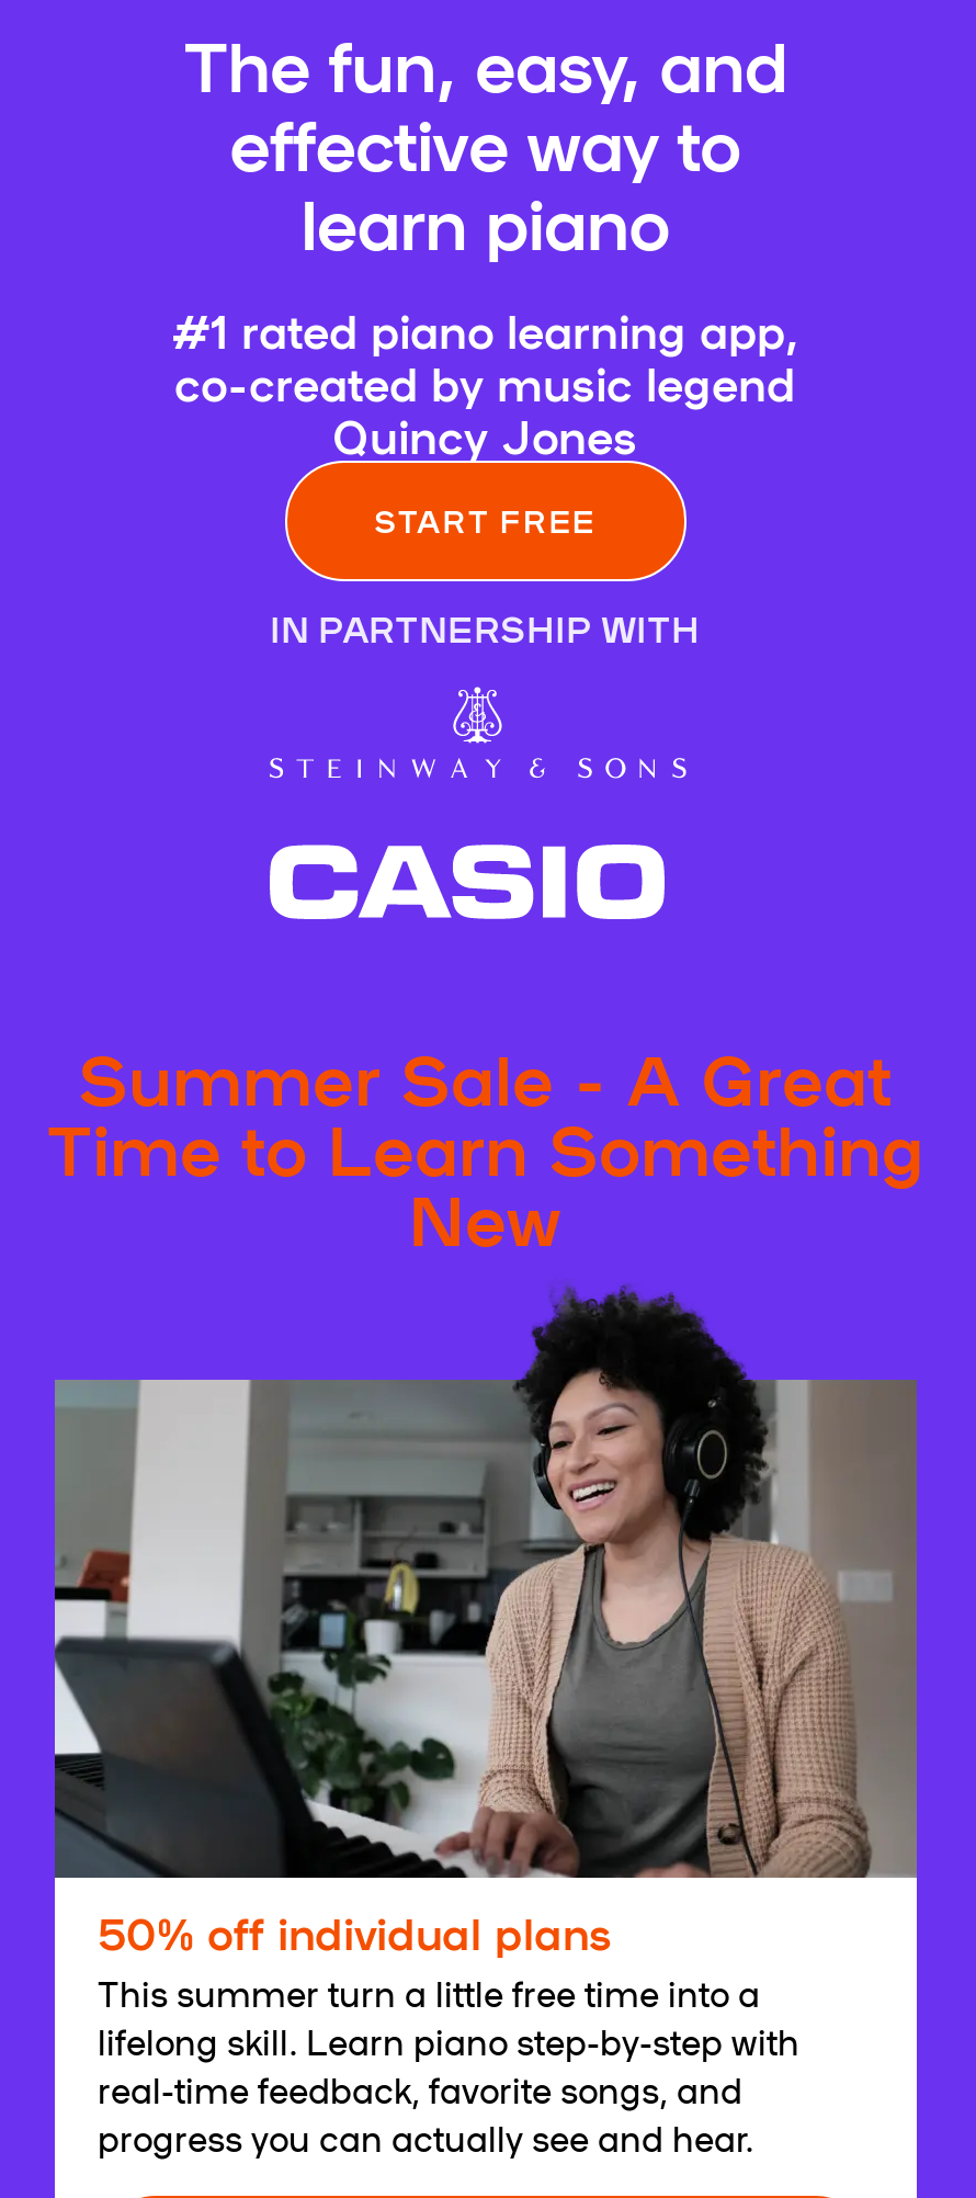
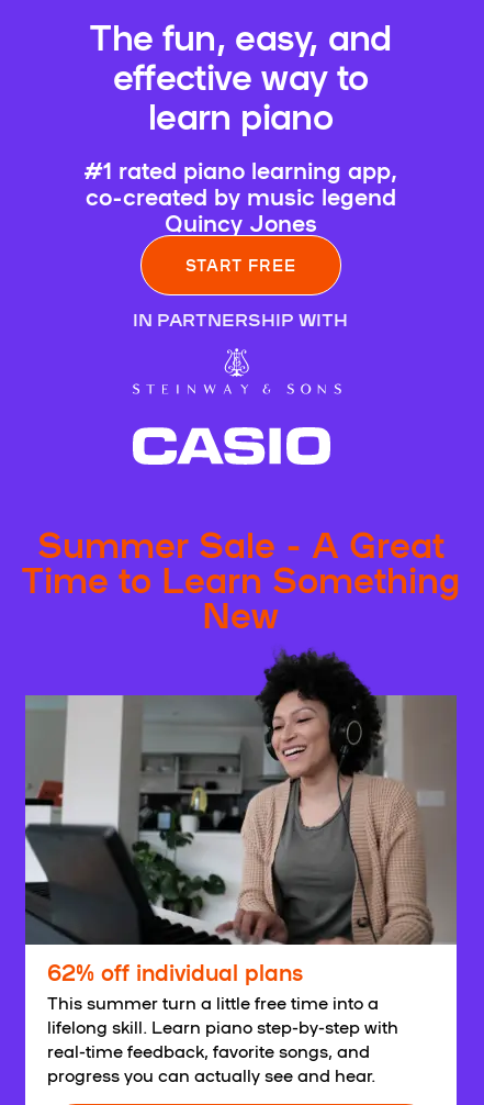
- 50% off individual plans
+ 62% off individual plans
